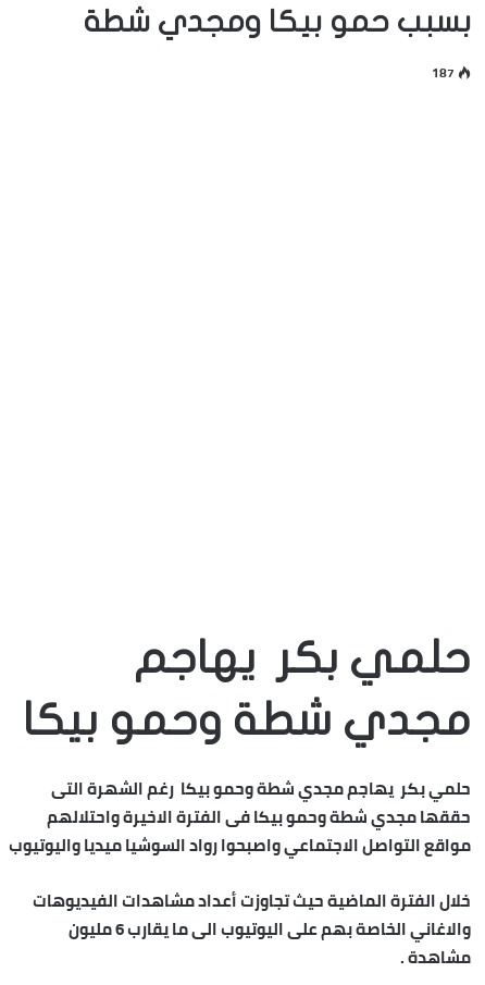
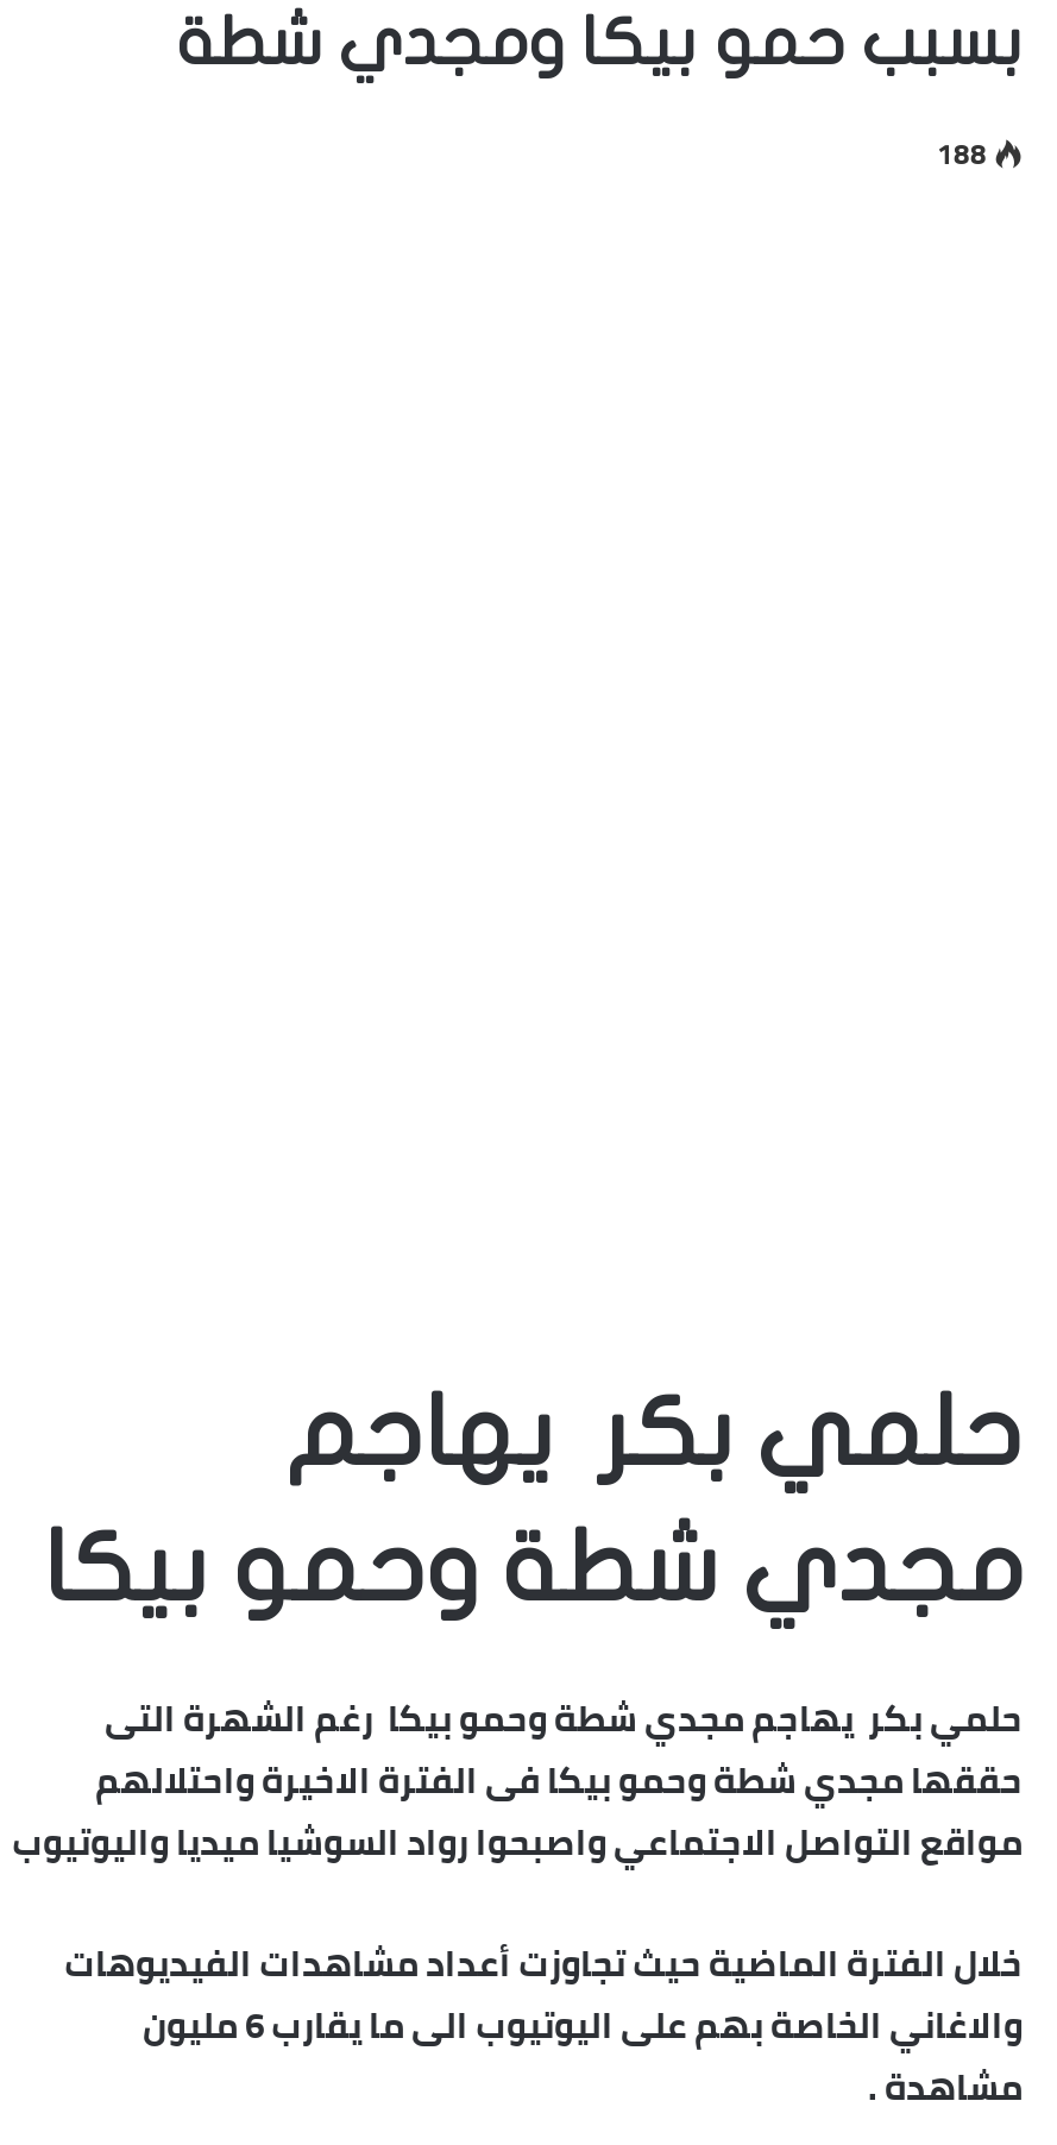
- 187
+ 188
